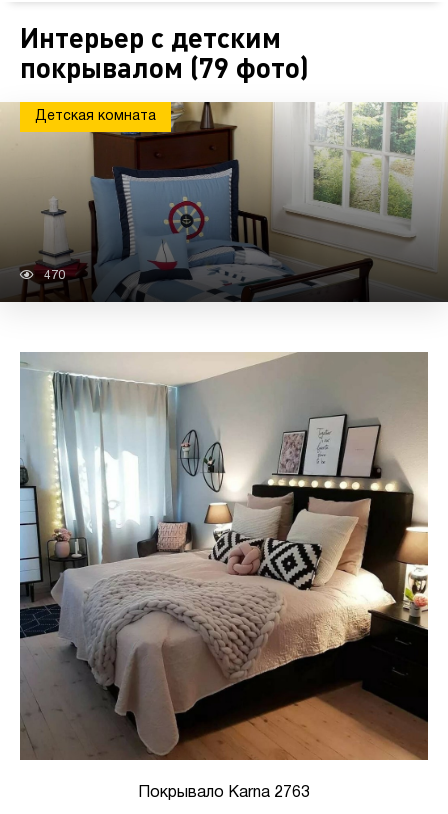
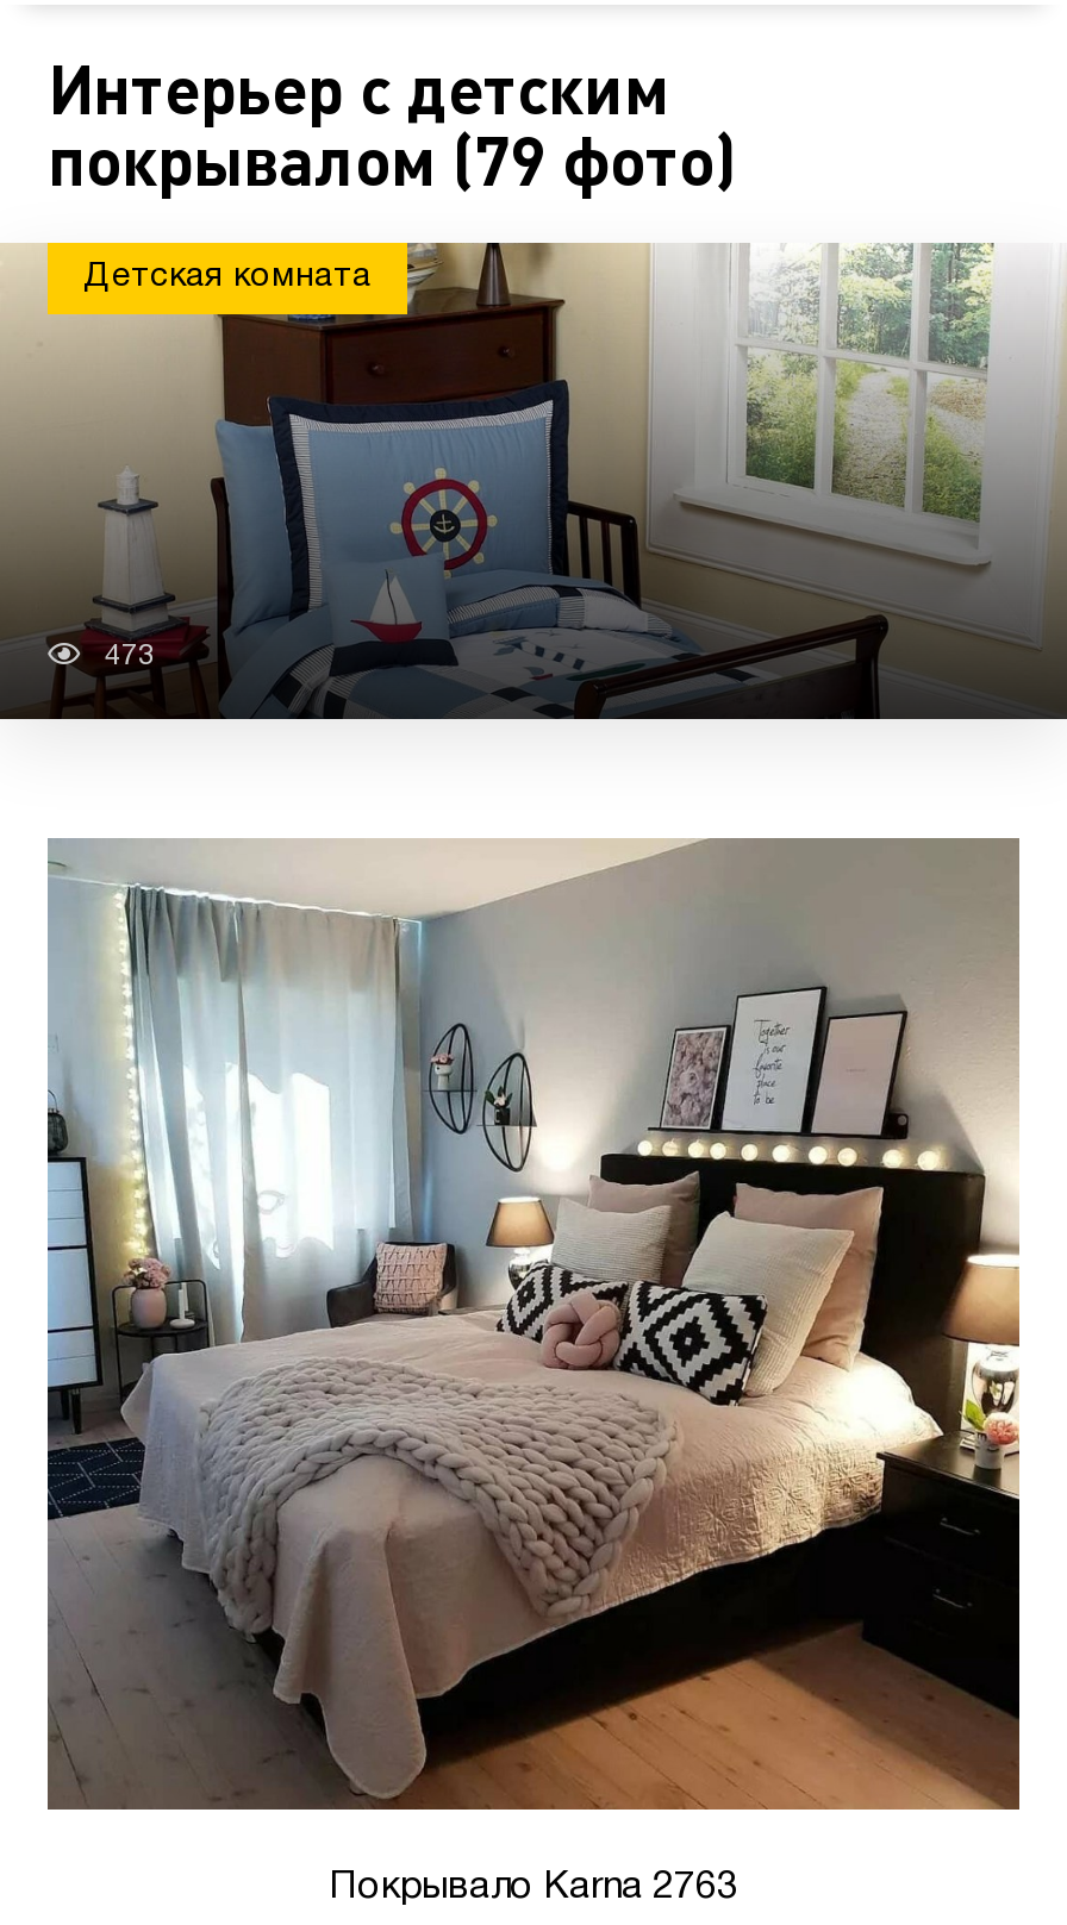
- 470
+ 473
